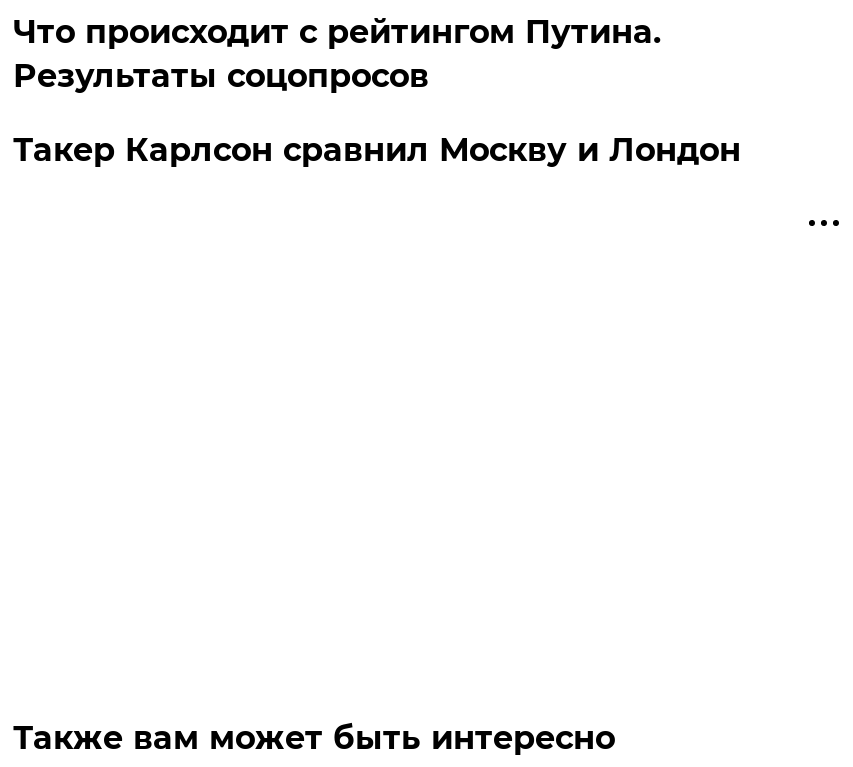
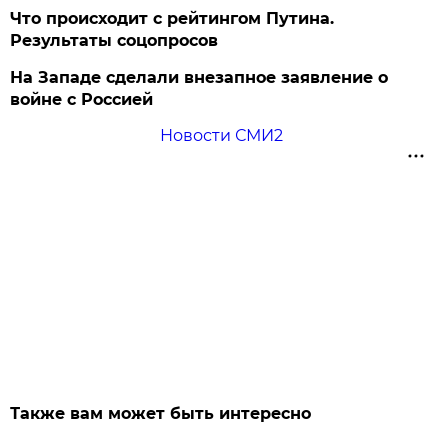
- Такер Карлсон сравнил Москву и Лондон
+ На Западе сделали внезапное заявление о
+ войне с Россией
+ Новости СМИ2
